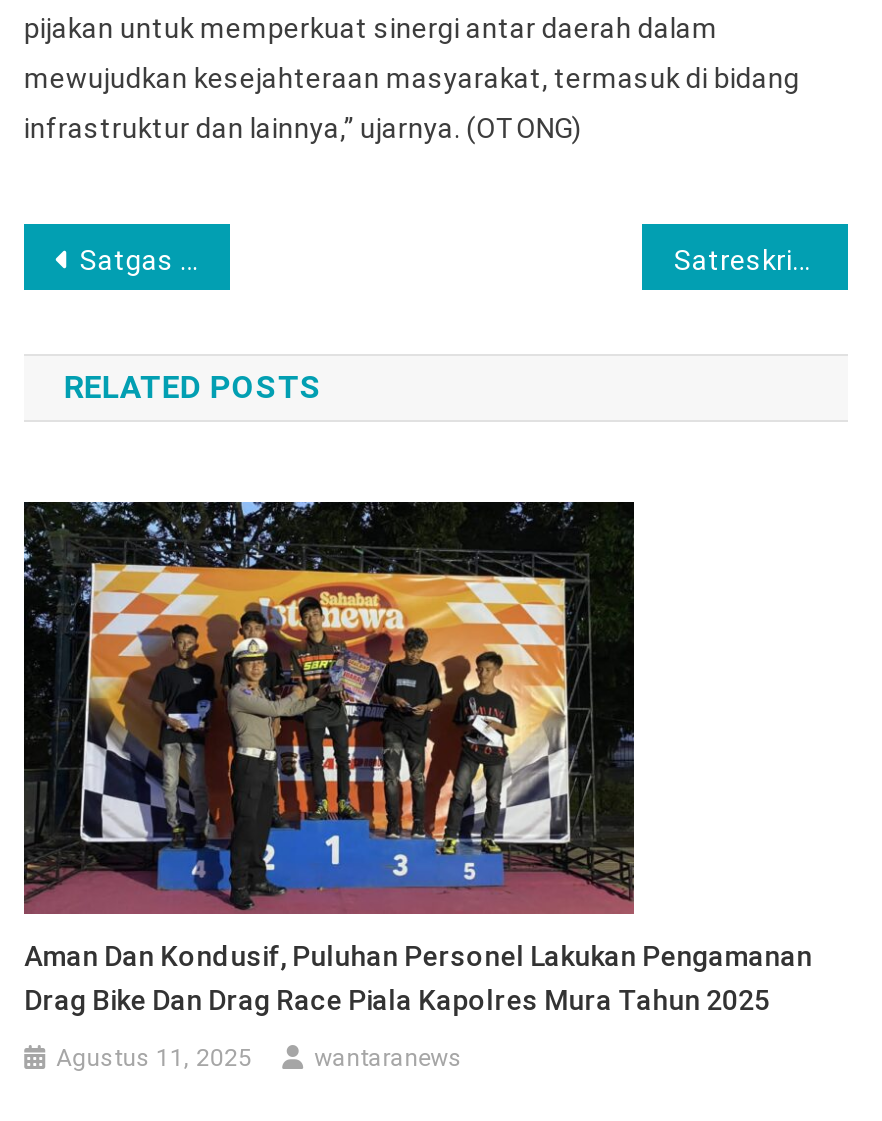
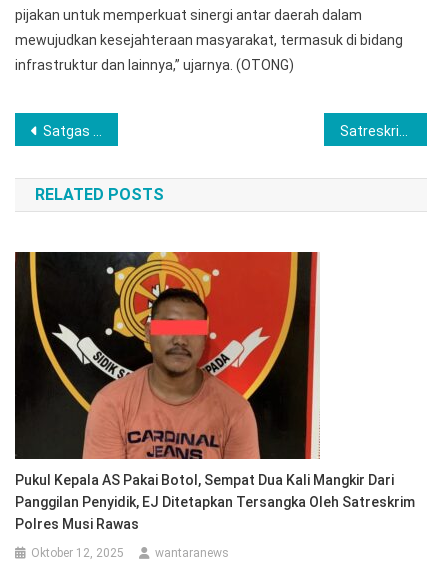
- [image]
- Aman Dan Kondusif, Puluhan Personel Lakukan Pengamanan
- Drag Bike Dan Drag Race Piala Kapolres Mura Tahun 2025
+ [image]
+ Pukul Kepala AS Pakai Botol, Sempat Dua Kali Mangkir Dari
+ Panggilan Penyidik, EJ Ditetapkan Tersangka Oleh Satreskrim
+ Polres Musi Rawas

- Agustus 11, 2025
+ Oktober 12, 2025
